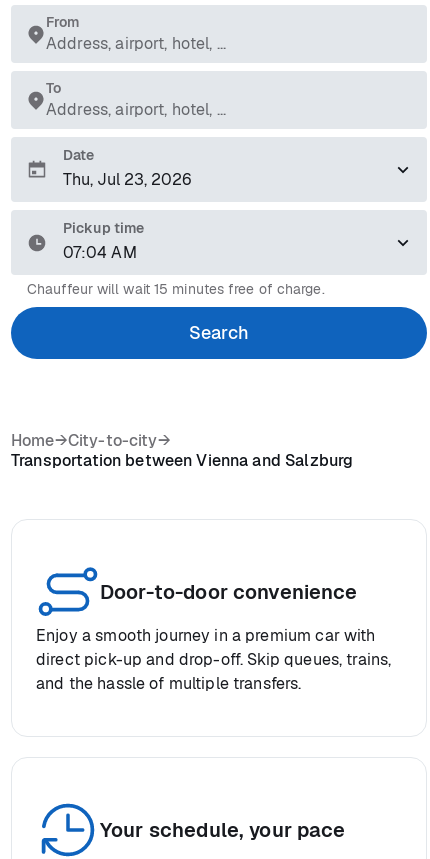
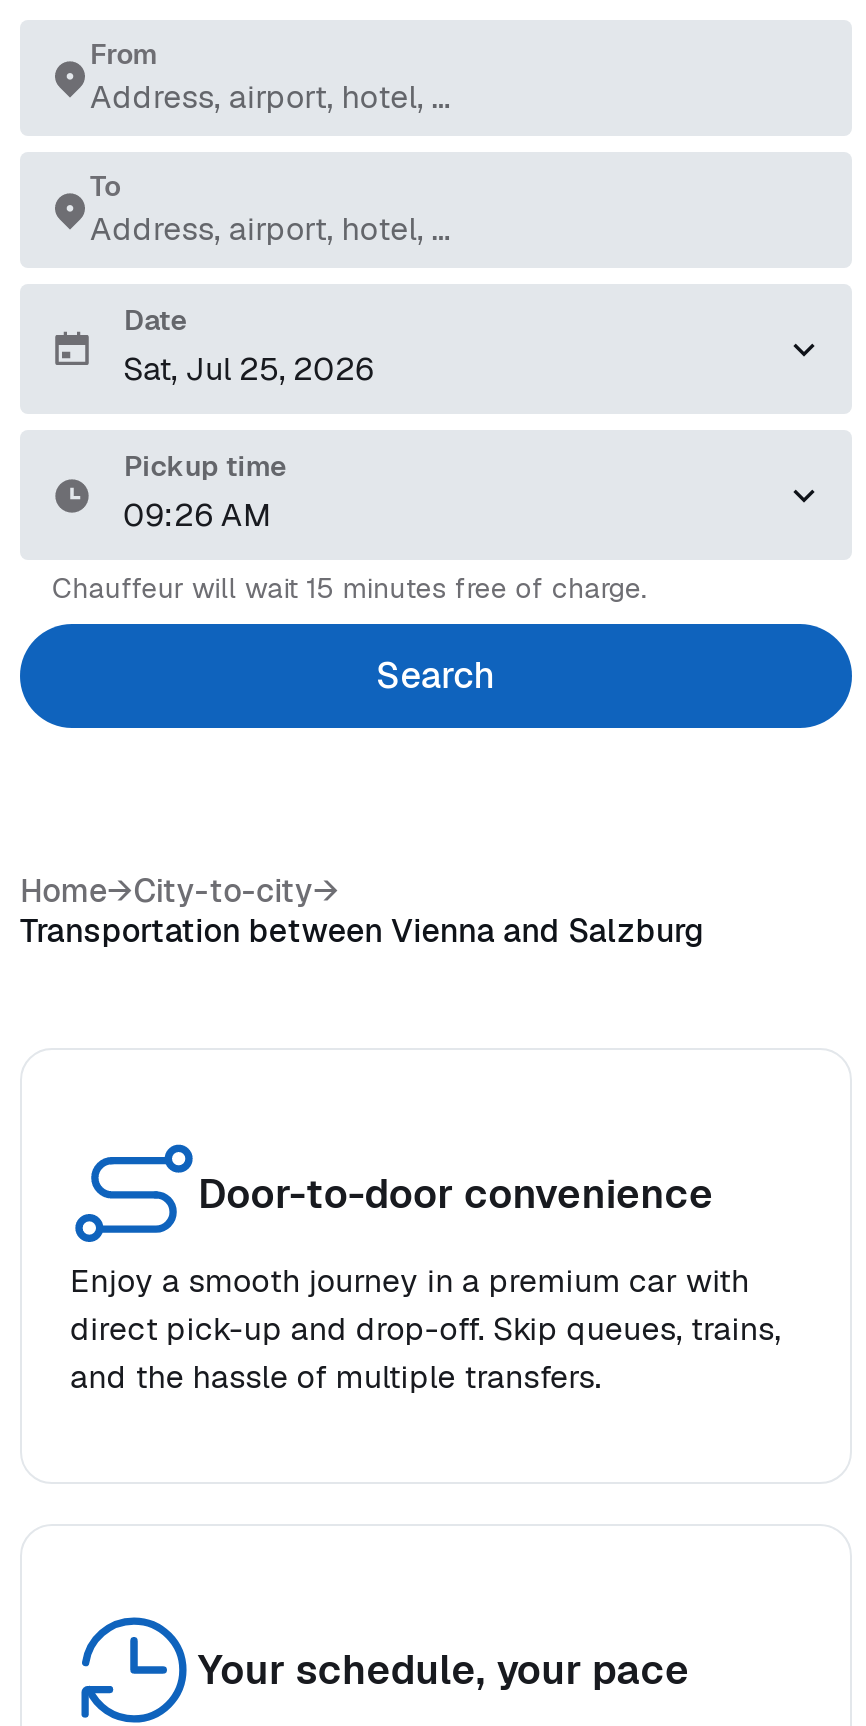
- 07:04 AM
+ 09:26 AM
